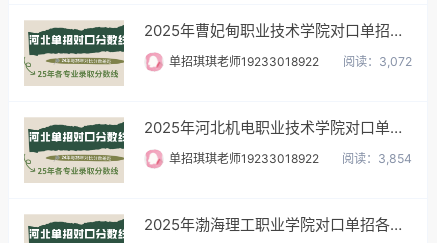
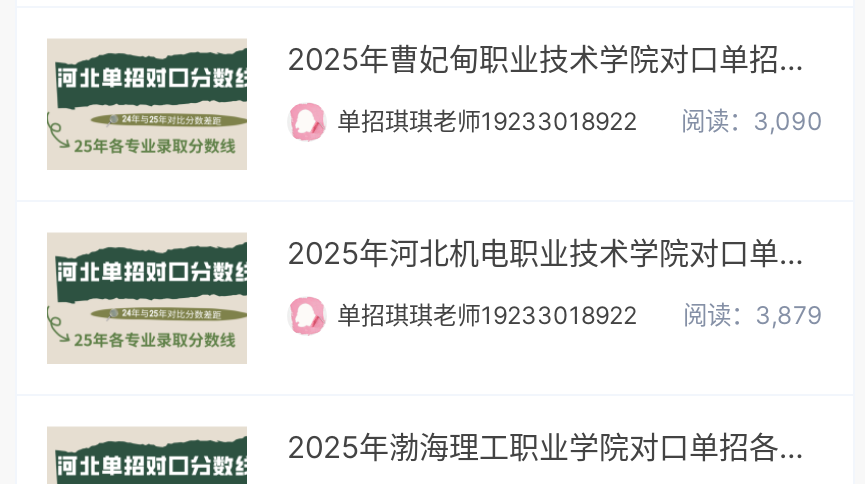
- 单招琪琪老师19233018922 阅读：3,072
+ 单招琪琪老师19233018922 阅读：3,090

- 单招琪琪老师19233018922 阅读：3,854
+ 单招琪琪老师19233018922 阅读：3,879
